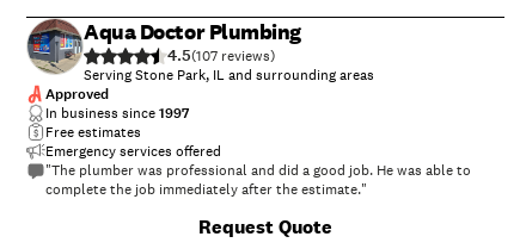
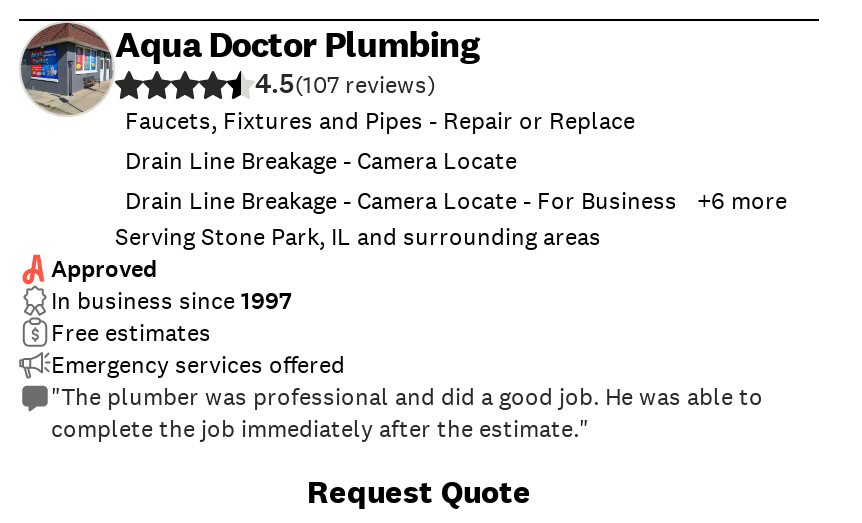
+ Faucets, Fixtures and Pipes - Repair or Replace
+ Drain Line Breakage - Camera Locate
+ Drain Line Breakage - Camera Locate - For Business
+ +6 more
